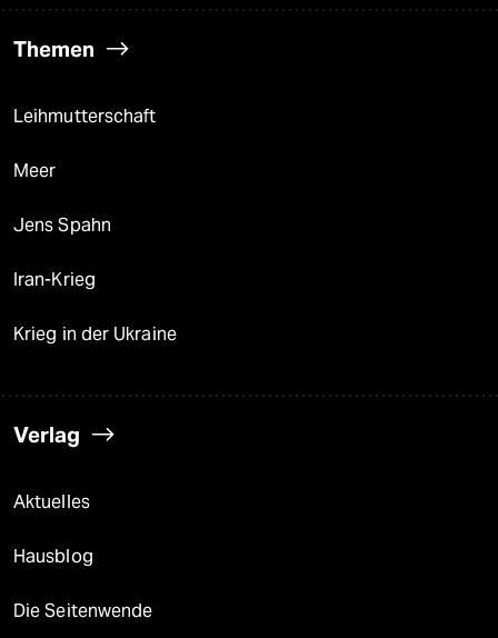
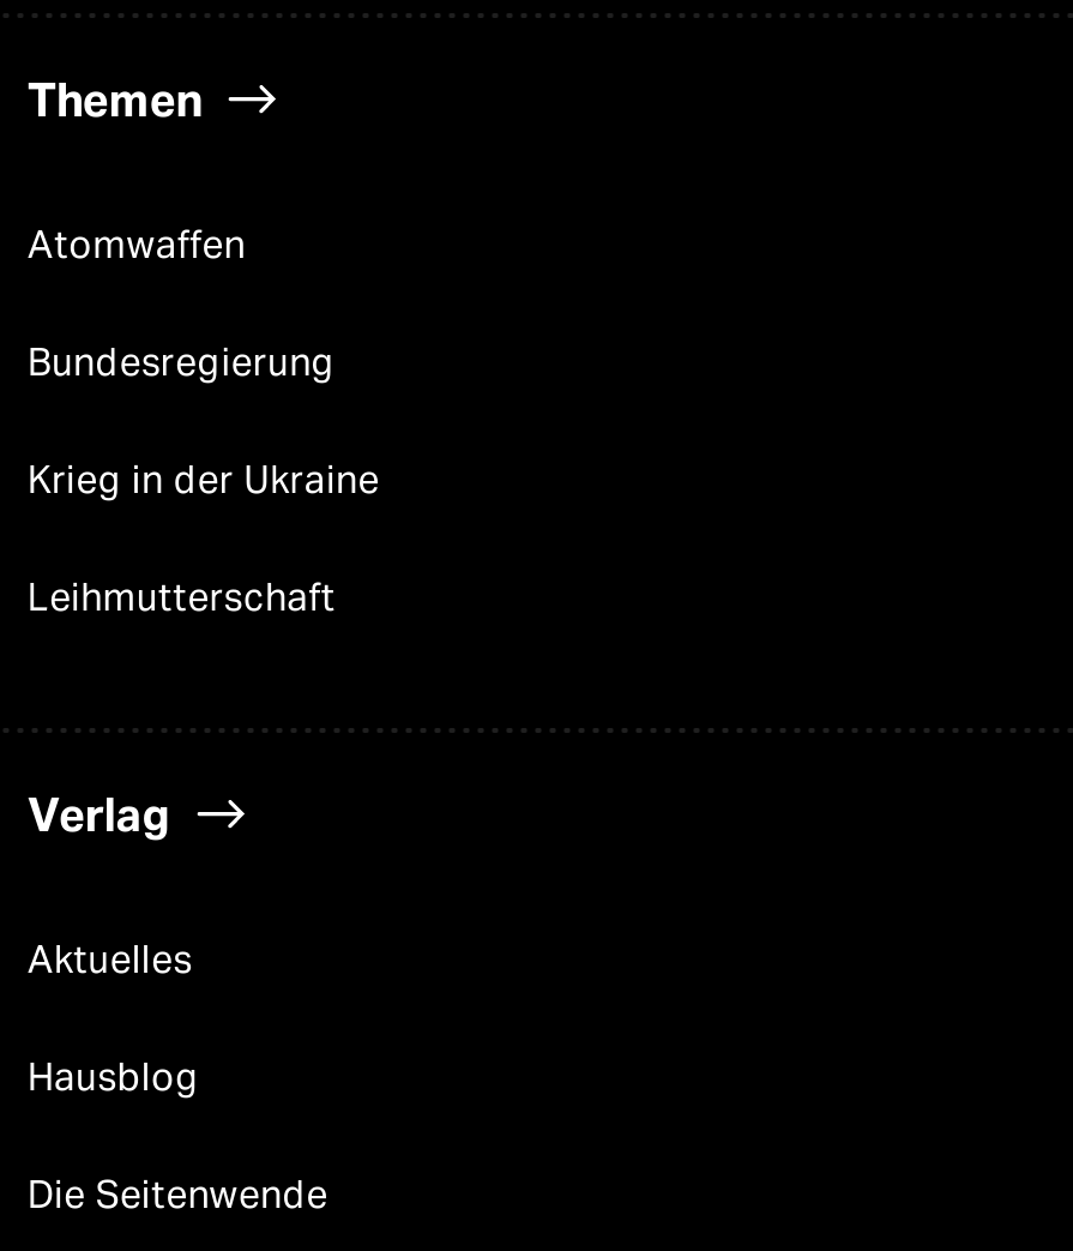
+ Atomwaffen
+ Bundesregierung

moved down: Leihmutterschaft

- Meer
- Jens Spahn
- Iran-Krieg

moved up: Krieg in der Ukraine
